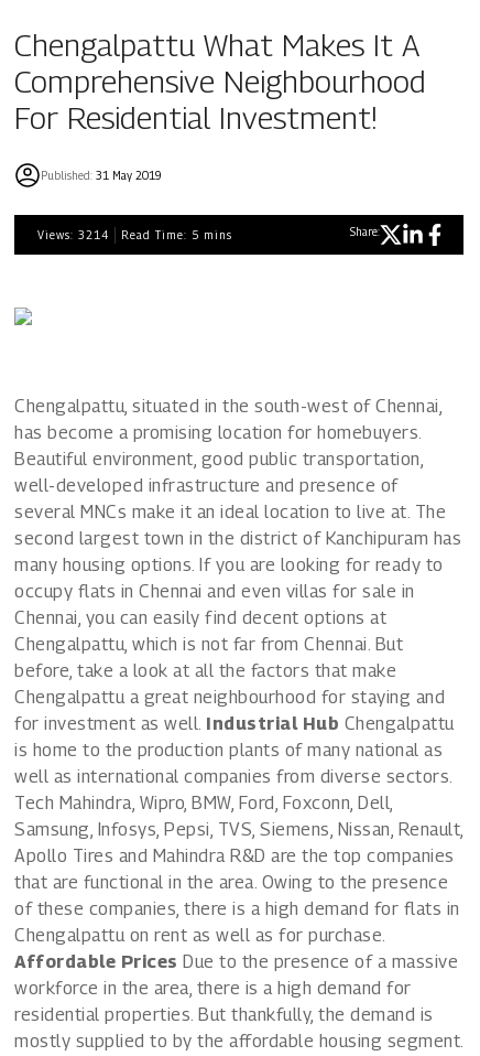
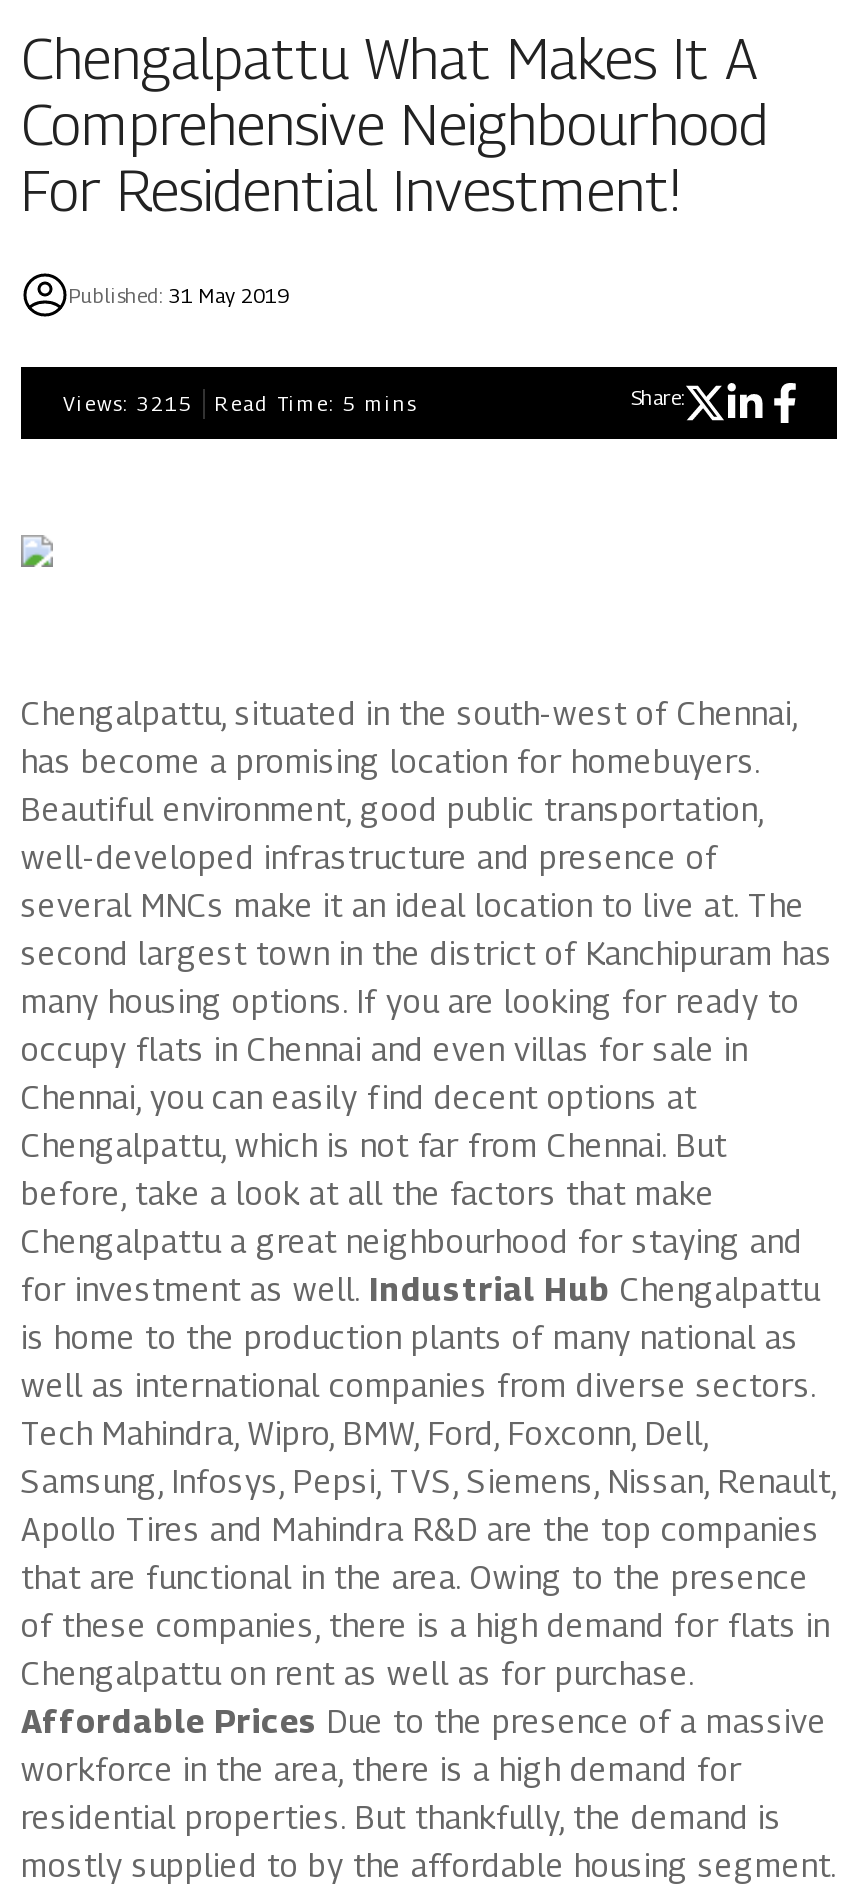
- Views: 3214 Read Time: 5 mins
+ Views: 3215 Read Time: 5 mins
